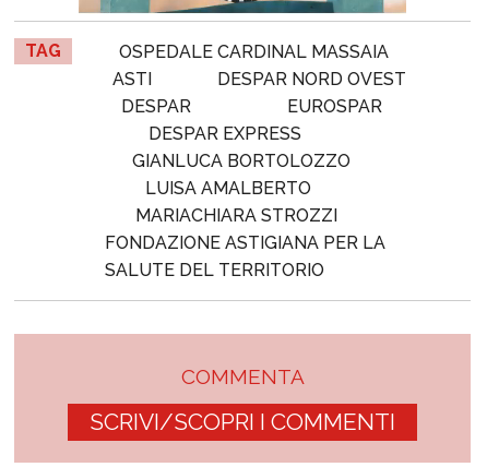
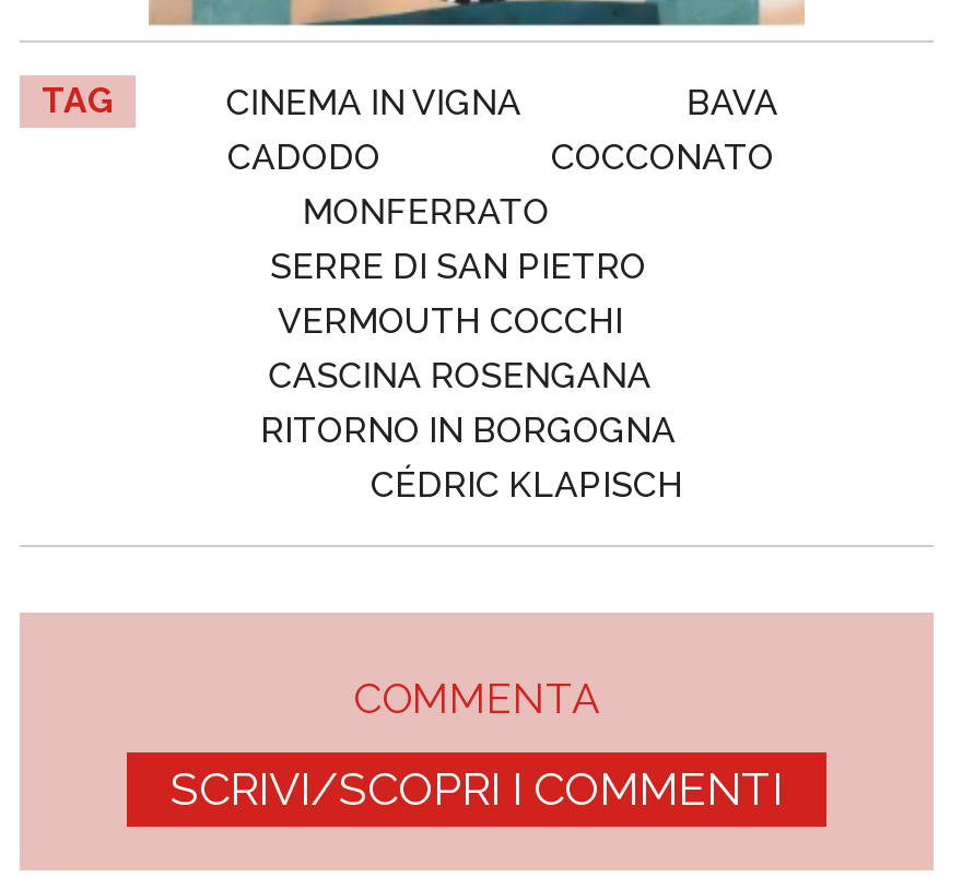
- OSPEDALE CARDINAL MASSAIA
- ASTI
- DESPAR NORD OVEST
- DESPAR
- EUROSPAR
- DESPAR EXPRESS
- GIANLUCA BORTOLOZZO
- LUISA AMALBERTO
- MARIACHIARA STROZZI
- FONDAZIONE ASTIGIANA PER LA
- SALUTE DEL TERRITORIO
+ CINEMA IN VIGNA
+ BAVA
+ CADODO
+ COCCONATO
+ MONFERRATO
+ SERRE DI SAN PIETRO
+ VERMOUTH COCCHI
+ CASCINA ROSENGANA
+ RITORNO IN BORGOGNA
+ CÉDRIC KLAPISCH
